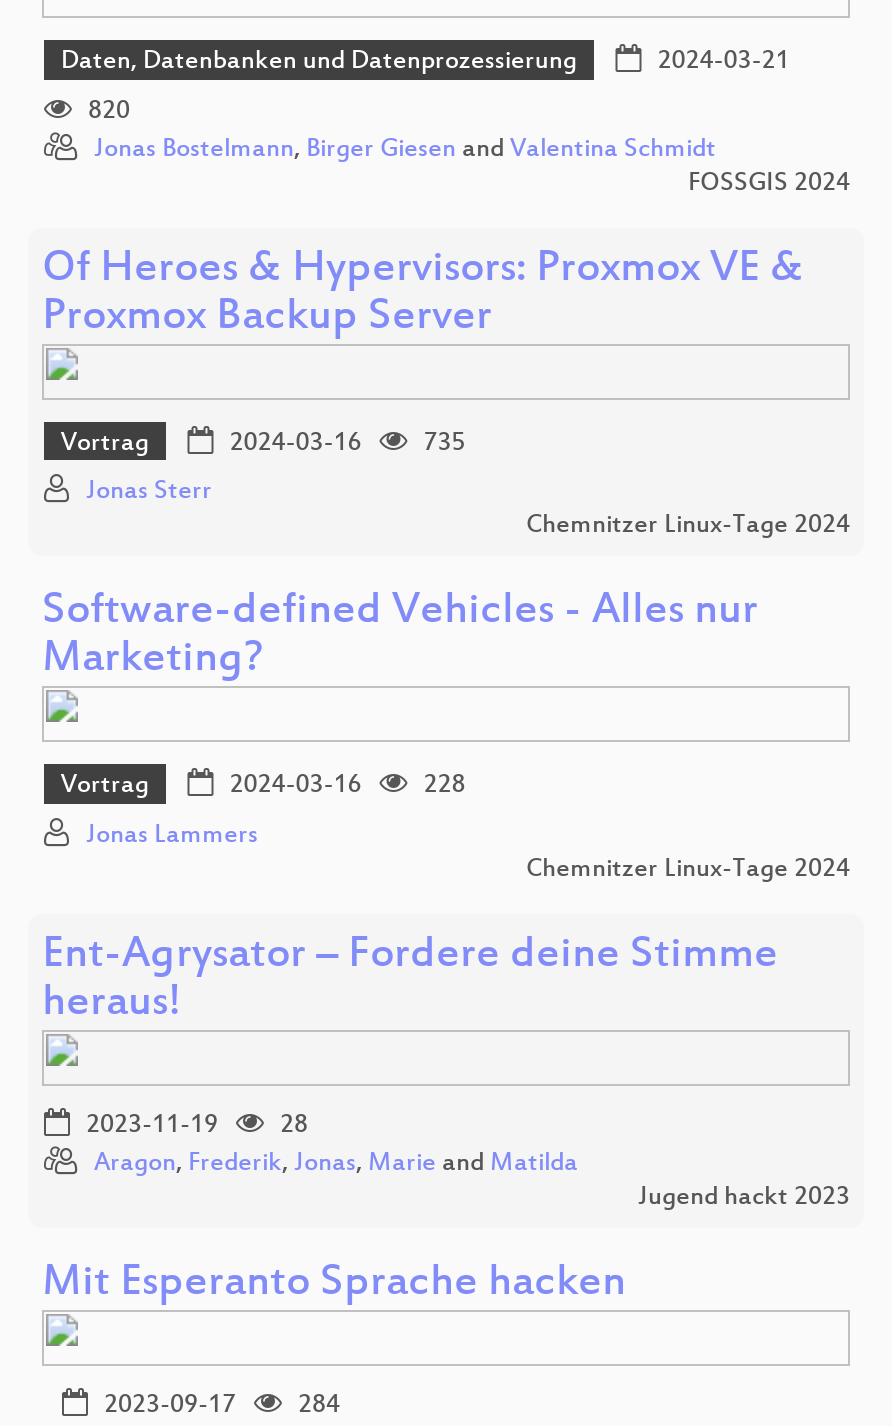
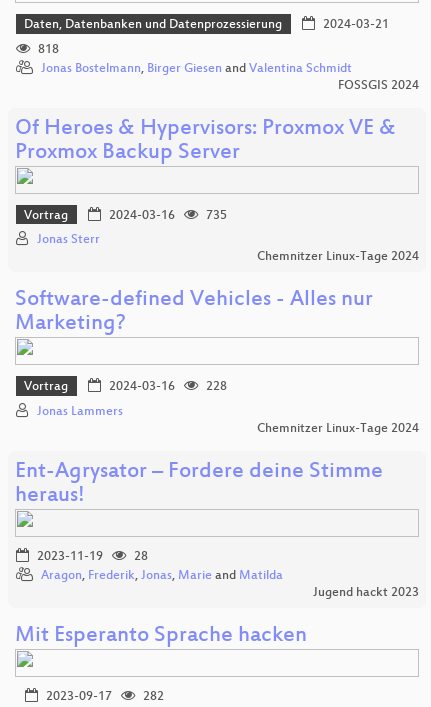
- 820
+ 818

- 2023-09-17 284
+ 2023-09-17 282
